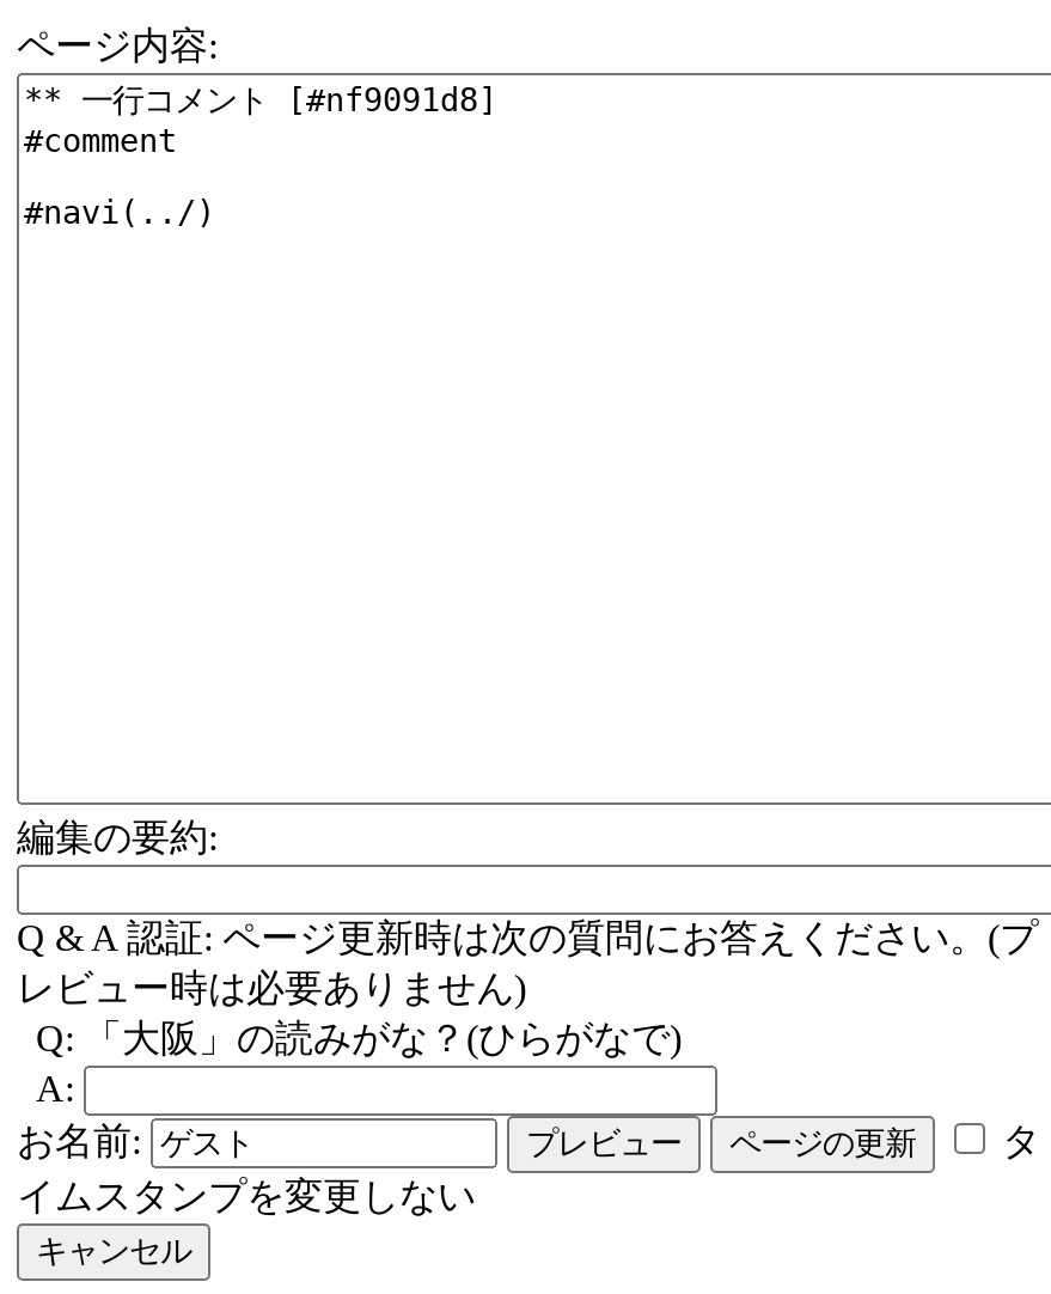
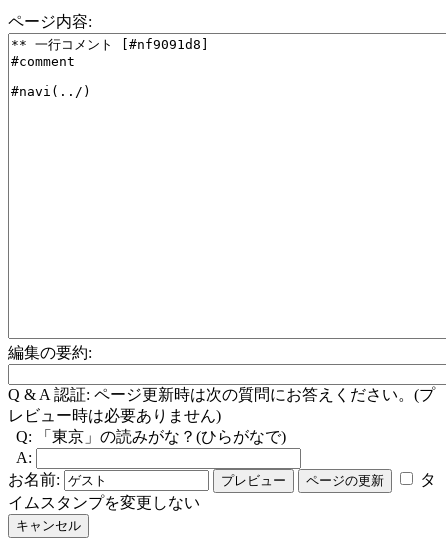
- Q:「大阪」の読みがな？(ひらがなで)
+ Q:「東京」の読みがな？(ひらがなで)
